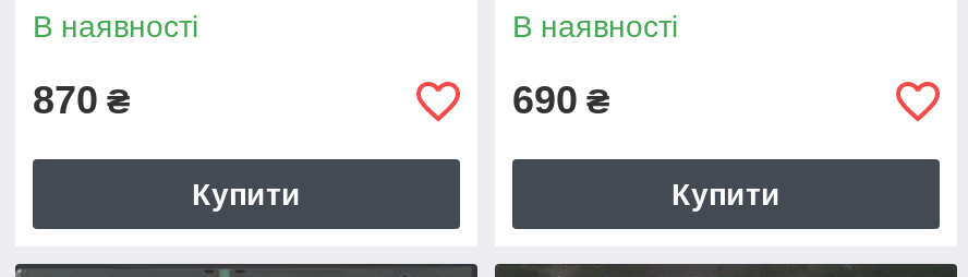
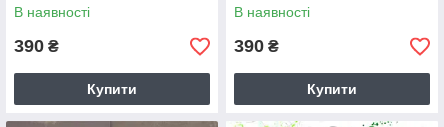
- 870 ₴
+ 390 ₴

- 690 ₴
+ 390 ₴
